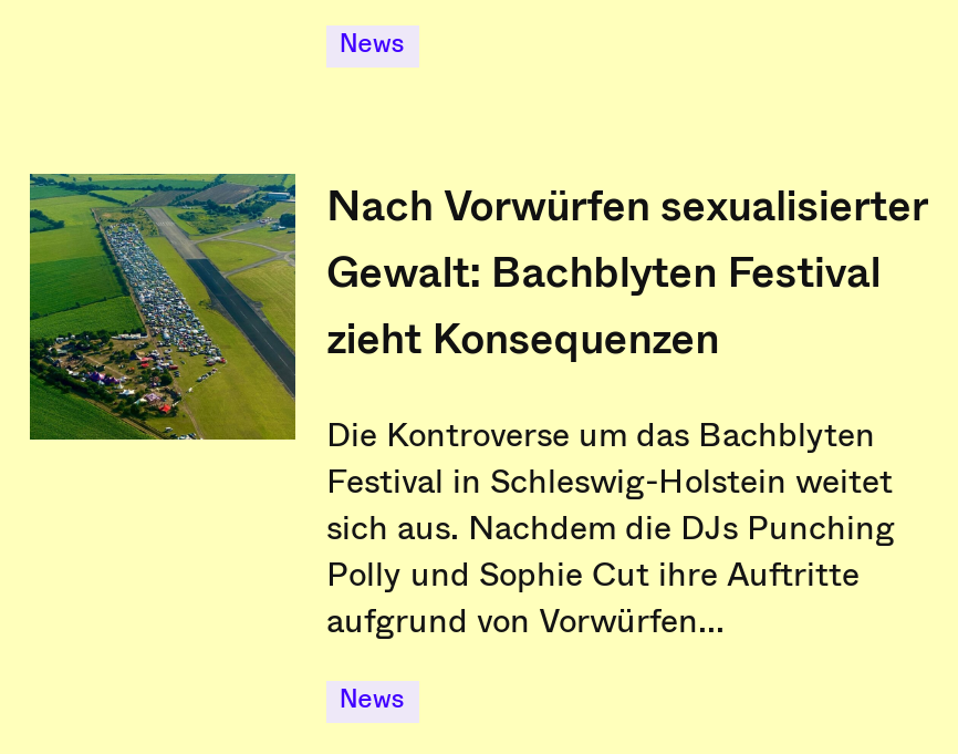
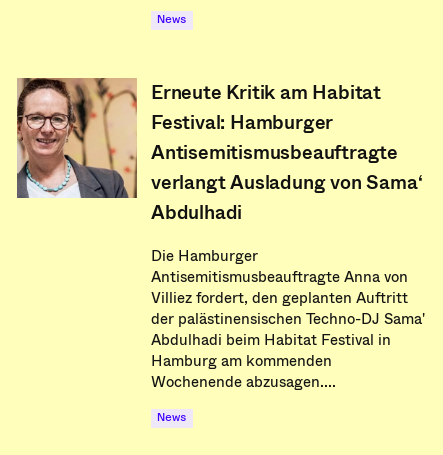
- [image]
- Nach Vorwürfen sexualisierter
- Gewalt: Bachblyten Festival
- zieht Konsequenzen
+ [image]
+ Erneute Kritik am Habitat
+ Festival: Hamburger
+ Antisemitismusbeauftragte
+ verlangt Ausladung von Sama‘
+ Abdulhadi

- Die Kontroverse um das Bachblyten
- Festival in Schleswig-Holstein weitet
- sich aus. Nachdem die DJs Punching
- Polly und Sophie Cut ihre Auftritte
- aufgrund von Vorwürfen...
+ Die Hamburger
+ Antisemitismusbeauftragte Anna von
+ Villiez fordert, den geplanten Auftritt
+ der palästinensischen Techno-DJ Sama'
+ Abdulhadi beim Habitat Festival in
+ Hamburg am kommenden
+ Wochenende abzusagen....
